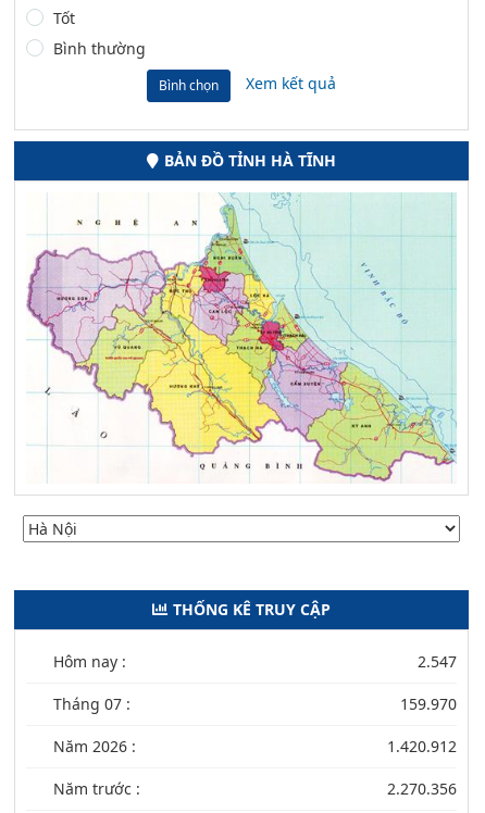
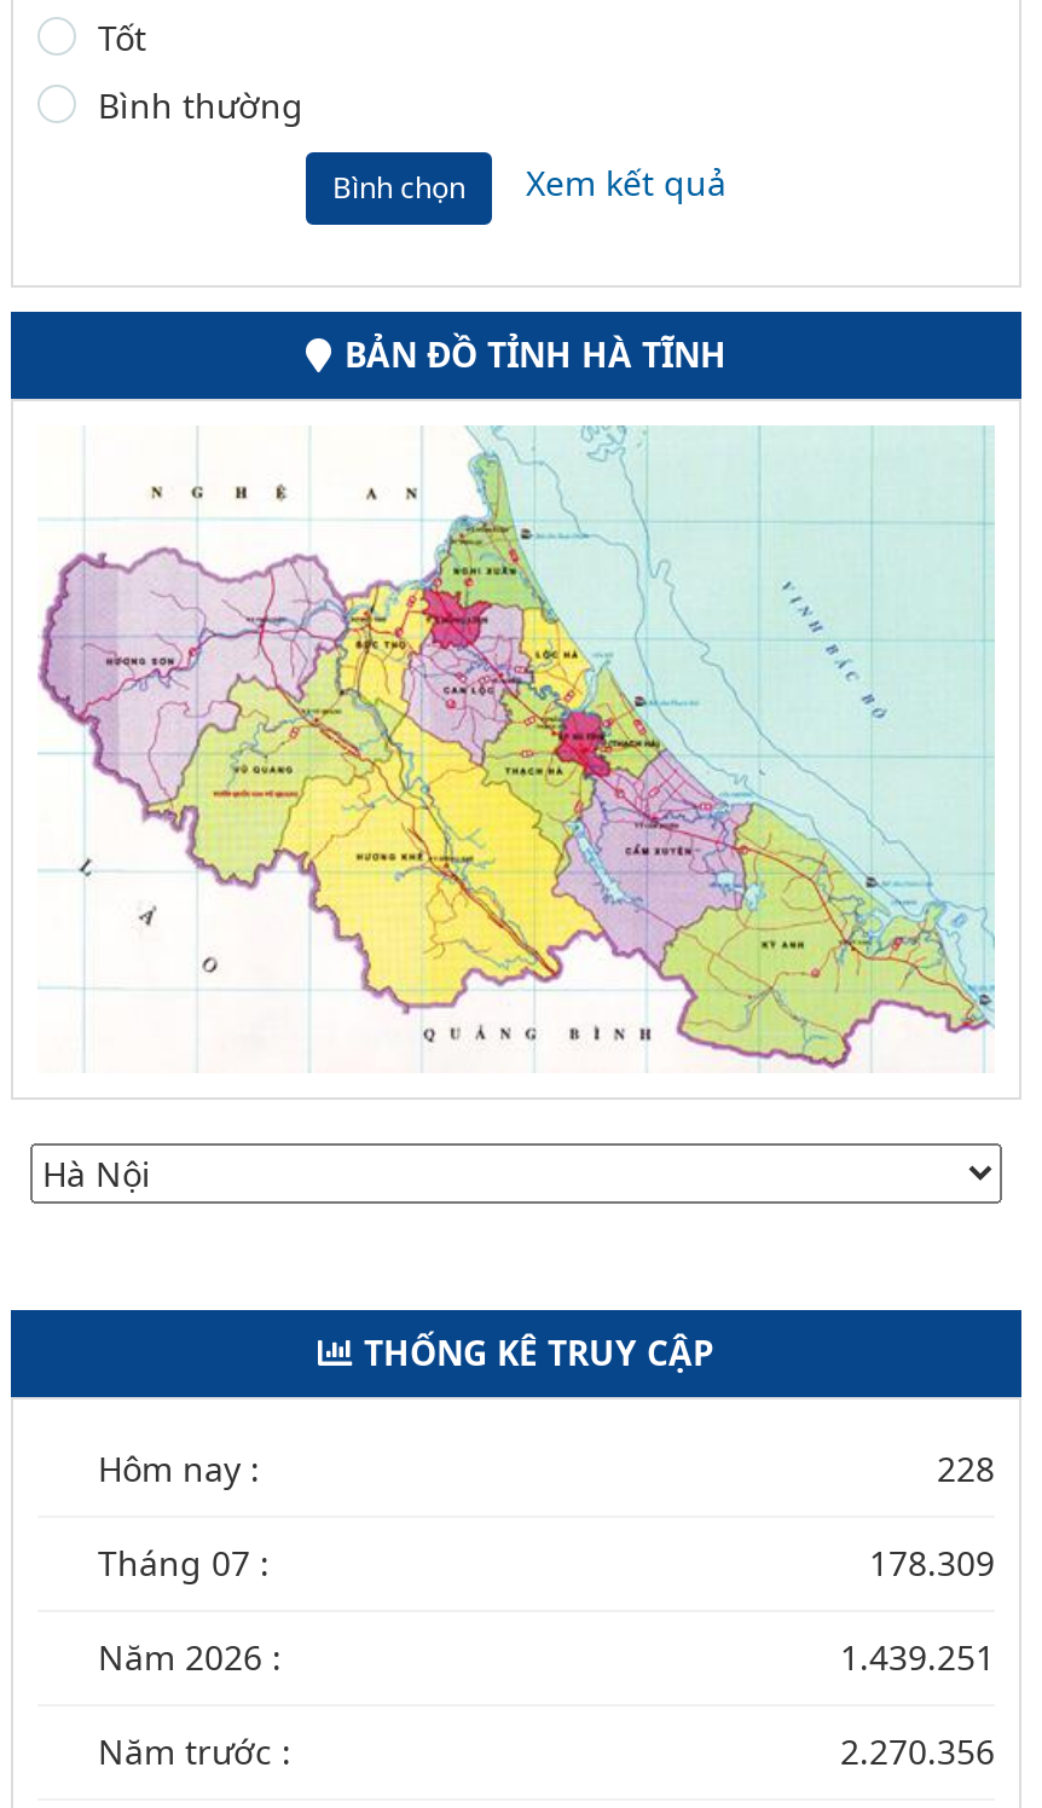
- 2.547
+ 228

- 159.970
+ 178.309

- 1.420.912
+ 1.439.251
